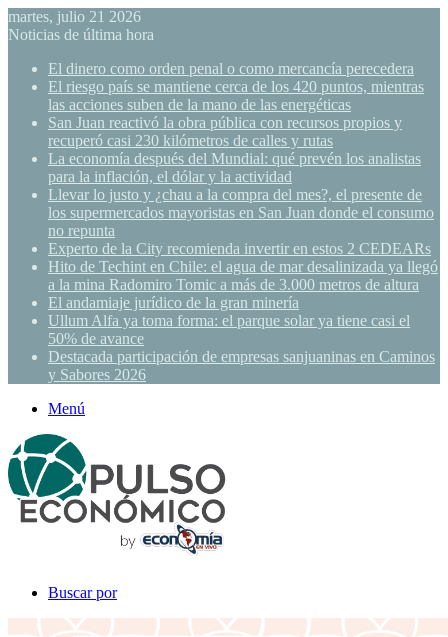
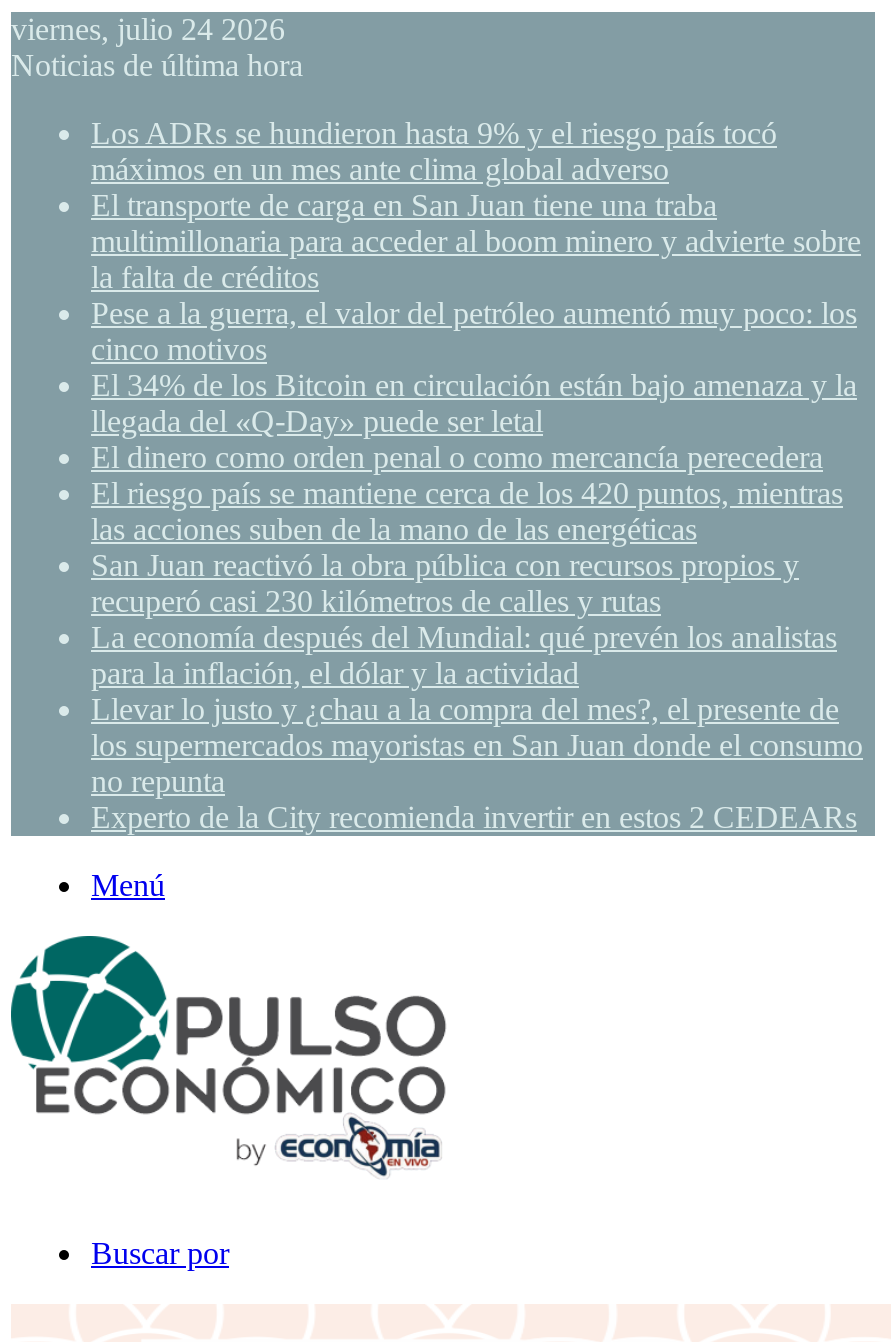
- martes, julio 21 2026
+ viernes, julio 24 2026

+ Los ADRs se hundieron hasta 9% y el riesgo país tocó
+ máximos en un mes ante clima global adverso
+ El transporte de carga en San Juan tiene una traba
+ multimillonaria para acceder al boom minero y advierte sobre
+ la falta de créditos
+ Pese a la guerra, el valor del petróleo aumentó muy poco: los
+ cinco motivos
+ El 34% de los Bitcoin en circulación están bajo amenaza y la
+ llegada del «Q-Day» puede ser letal

moved down: El dinero como orden penal o como mercancía perecedera | El riesgo país se mantiene cerca de los 420 puntos, mientras | las acciones suben de la mano de las energéticas | ... | no repunta | Experto de la City recomienda invertir en estos 2 CEDEARs

- Hito de Techint en Chile: el agua de mar desalinizada ya llegó
- a la mina Radomiro Tomic a más de 3.000 metros de altura
- El andamiaje jurídico de la gran minería
- Ullum Alfa ya toma forma: el parque solar ya tiene casi el
- 50% de avance
- Destacada participación de empresas sanjuaninas en Caminos
- y Sabores 2026
